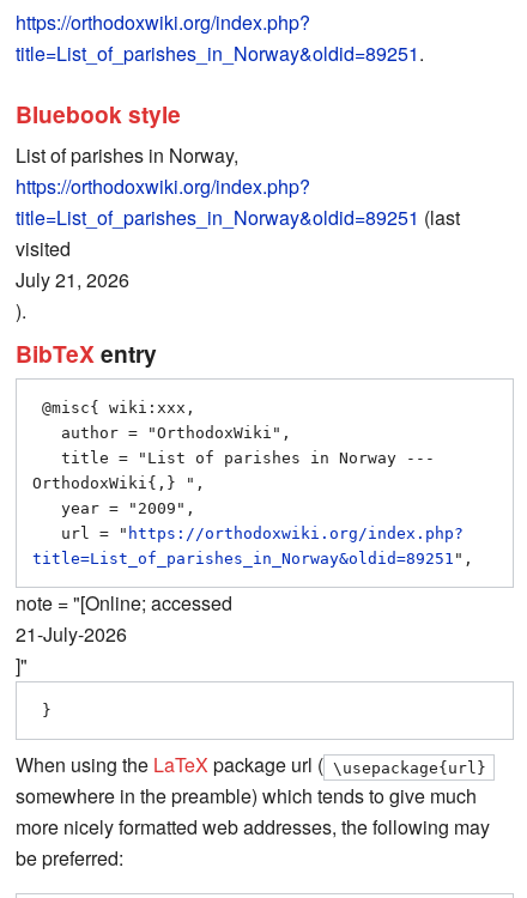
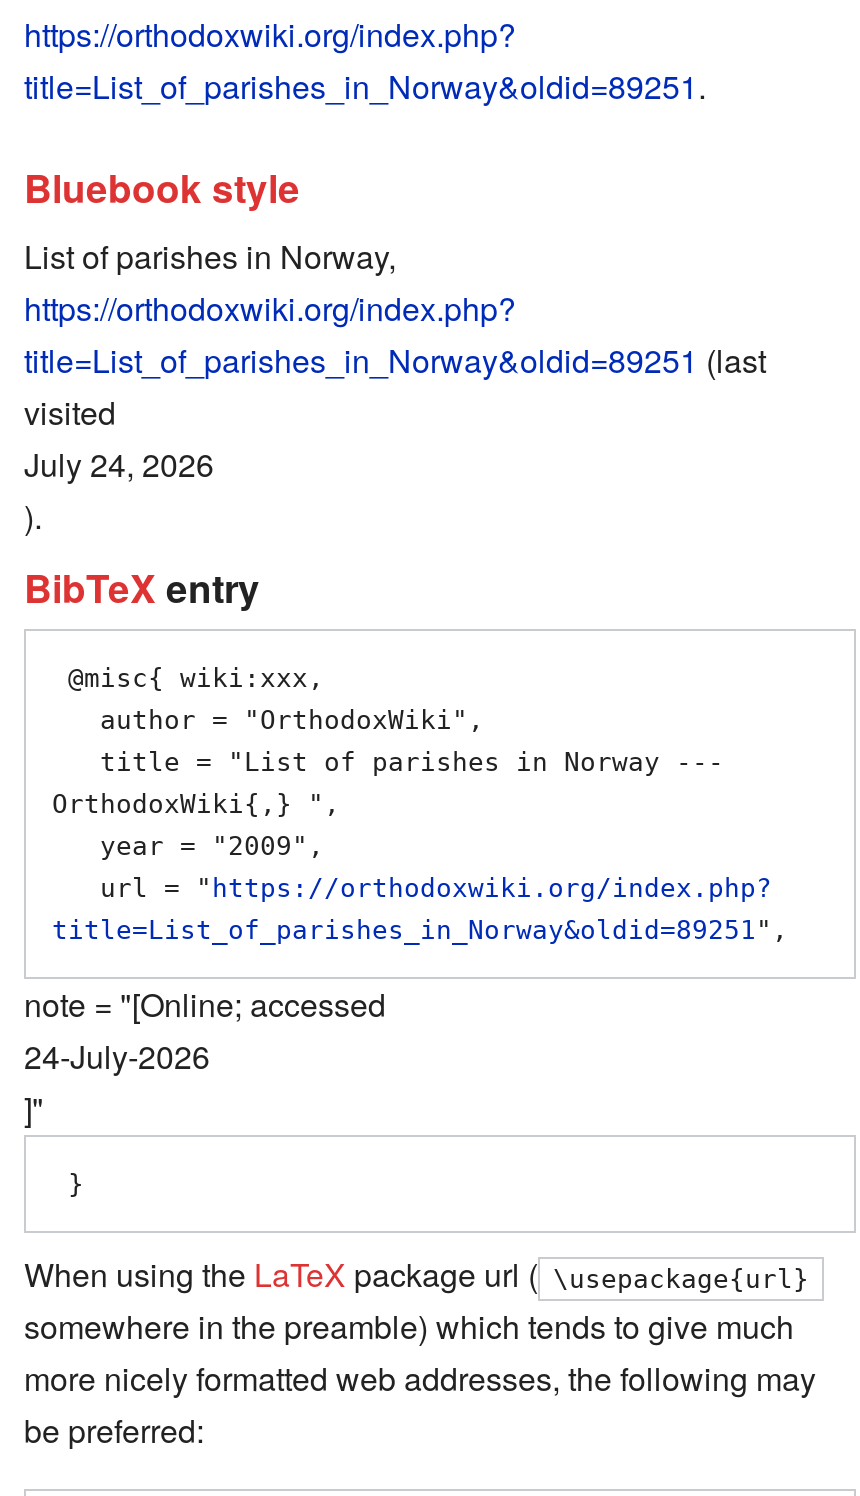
- July 21, 2026
+ July 24, 2026

- 21-July-2026
+ 24-July-2026
